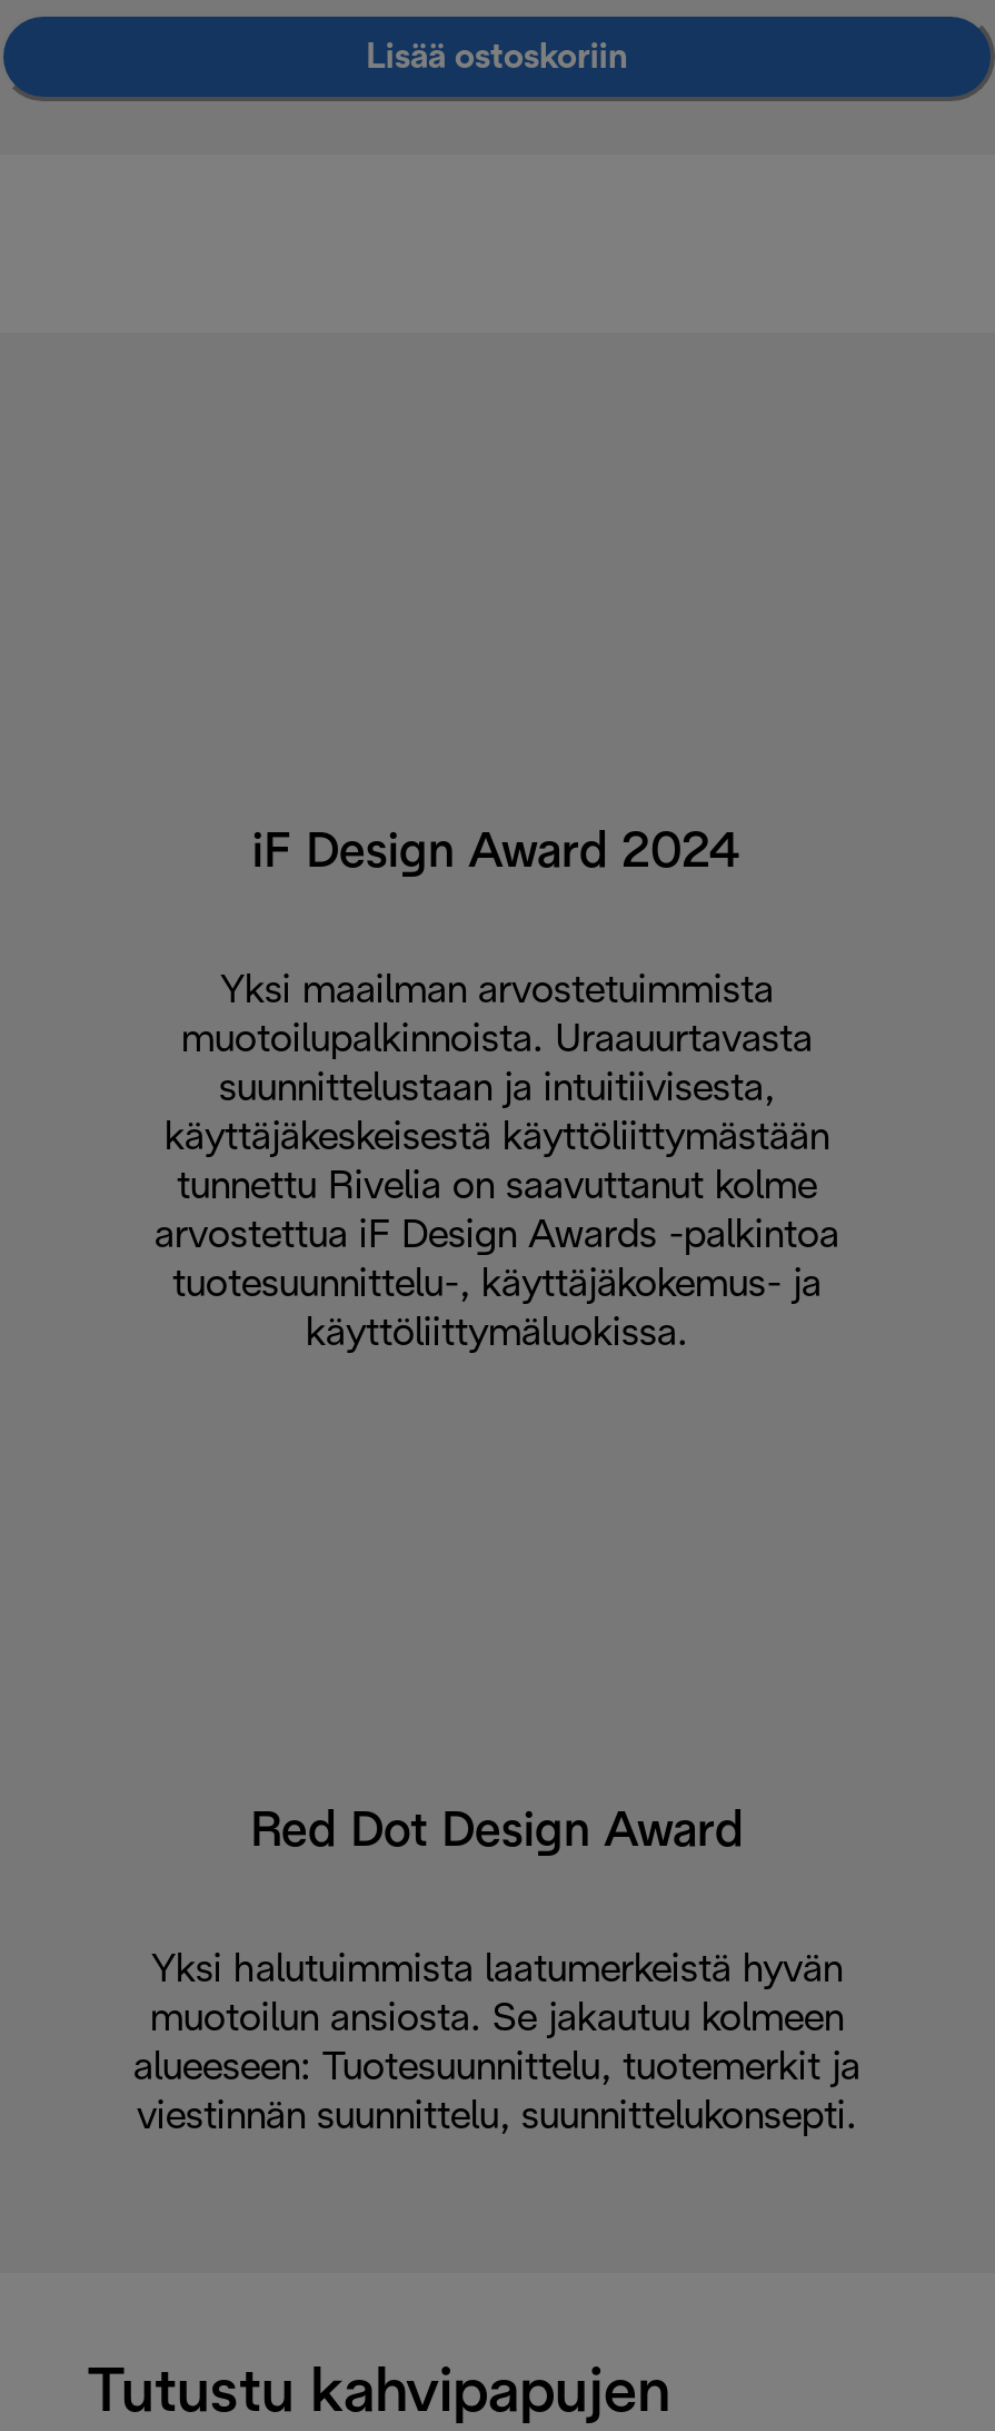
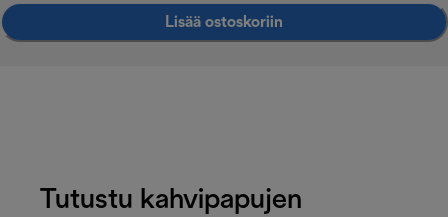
- iF Design Award 2024
- Yksi maailman arvostetuimmista
- muotoilupalkinnoista. Uraauurtavasta
- suunnittelustaan ja intuitiivisesta,
- käyttäjäkeskeisestä käyttöliittymästään
- tunnettu Rivelia on saavuttanut kolme
- arvostettua iF Design Awards -palkintoa
- tuotesuunnittelu-, käyttäjäkokemus- ja
- käyttöliittymäluokissa.

- Red Dot Design Award
- Yksi halutuimmista laatumerkeistä hyvän
- muotoilun ansiosta. Se jakautuu kolmeen
- alueeseen: Tuotesuunnittelu, tuotemerkit ja
- viestinnän suunnittelu, suunnittelukonsepti.
